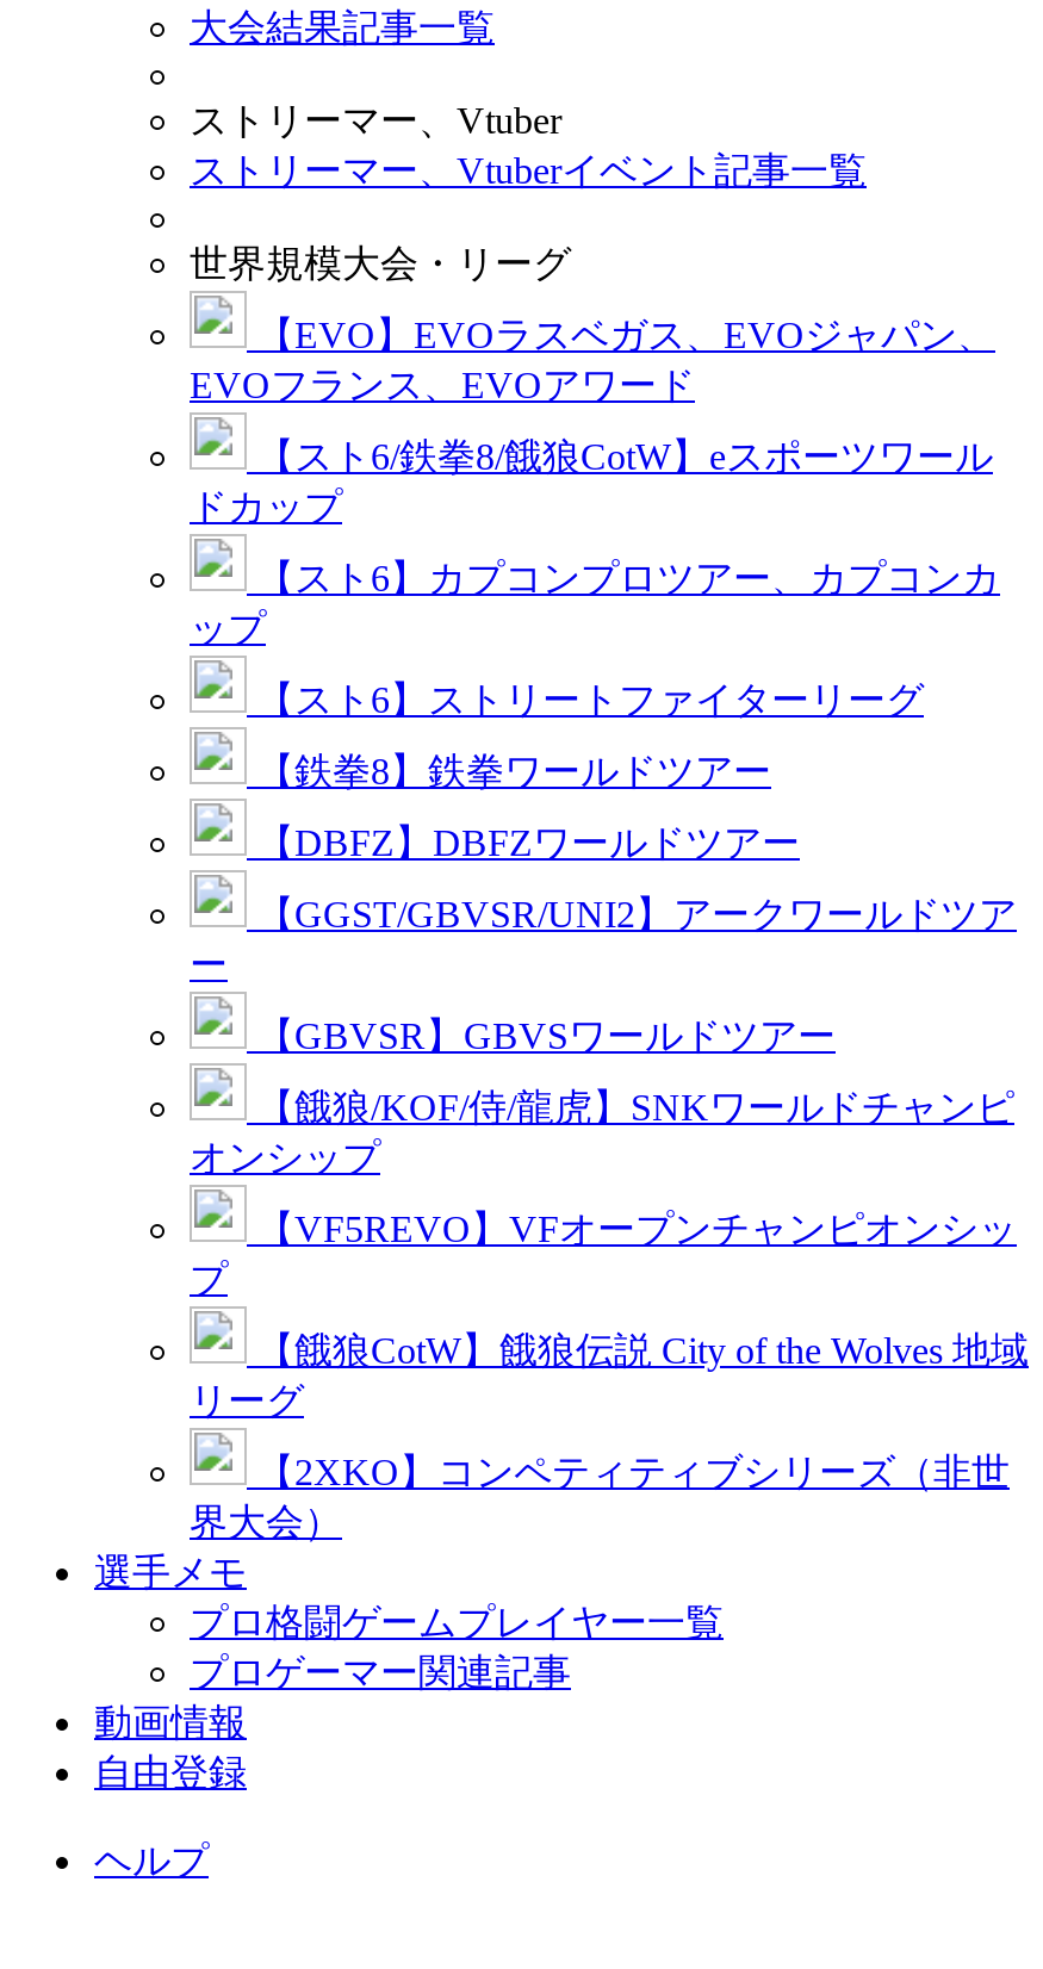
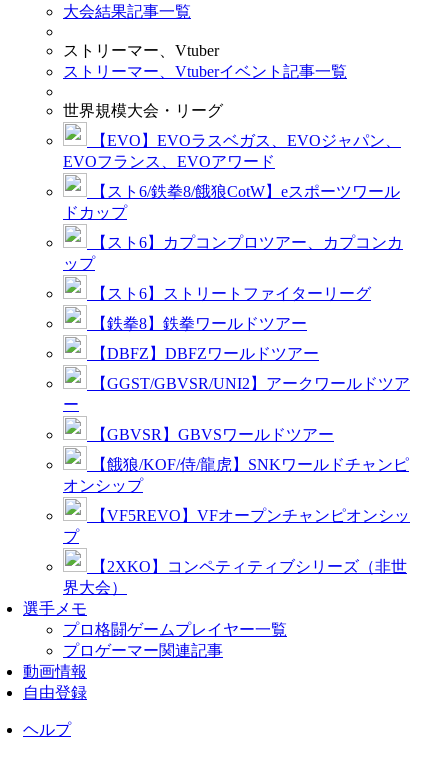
- 【餓狼CotW】餓狼伝説 City of the Wolves 地域
- リーグ
